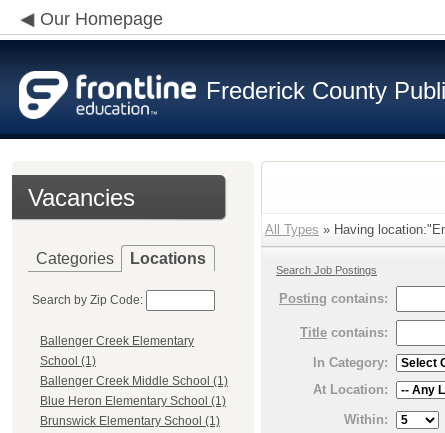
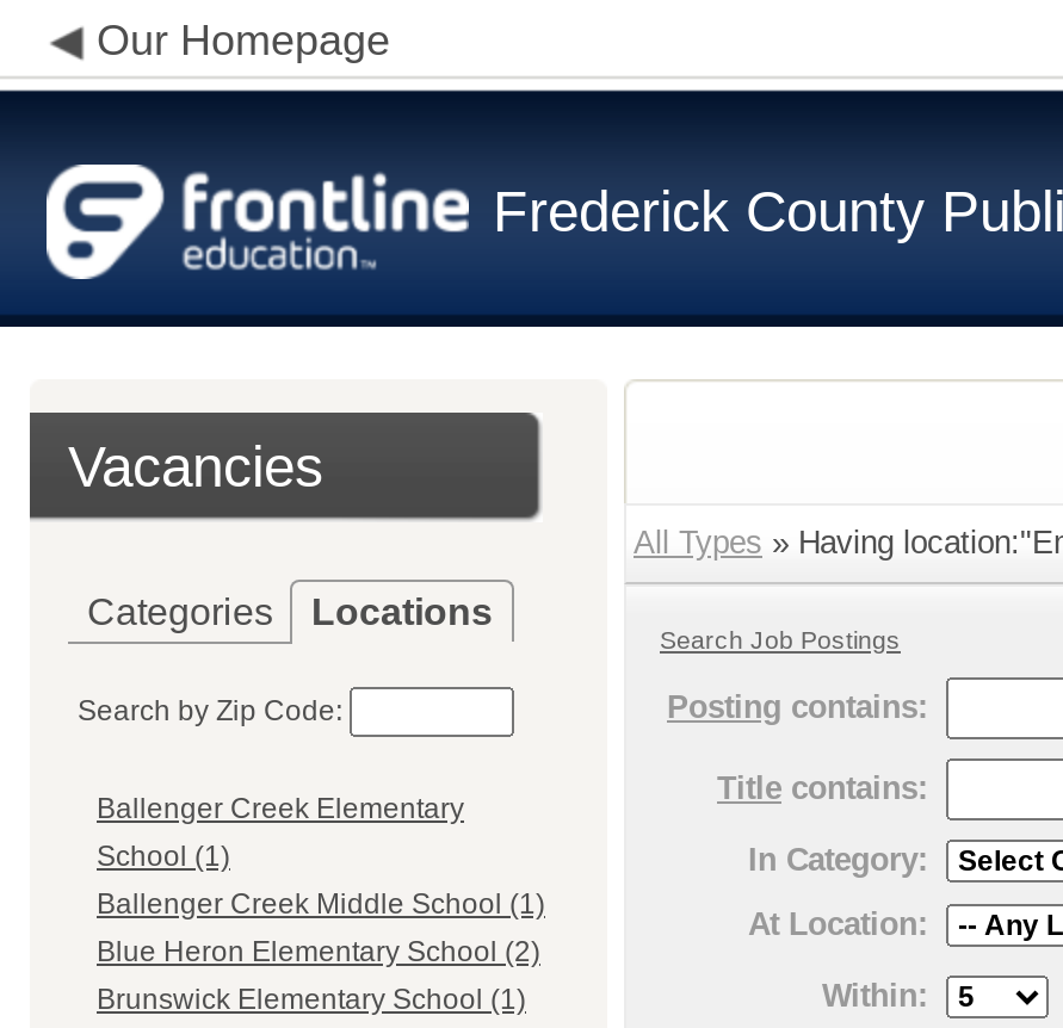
- Blue Heron Elementary School (1)
+ Blue Heron Elementary School (2)
